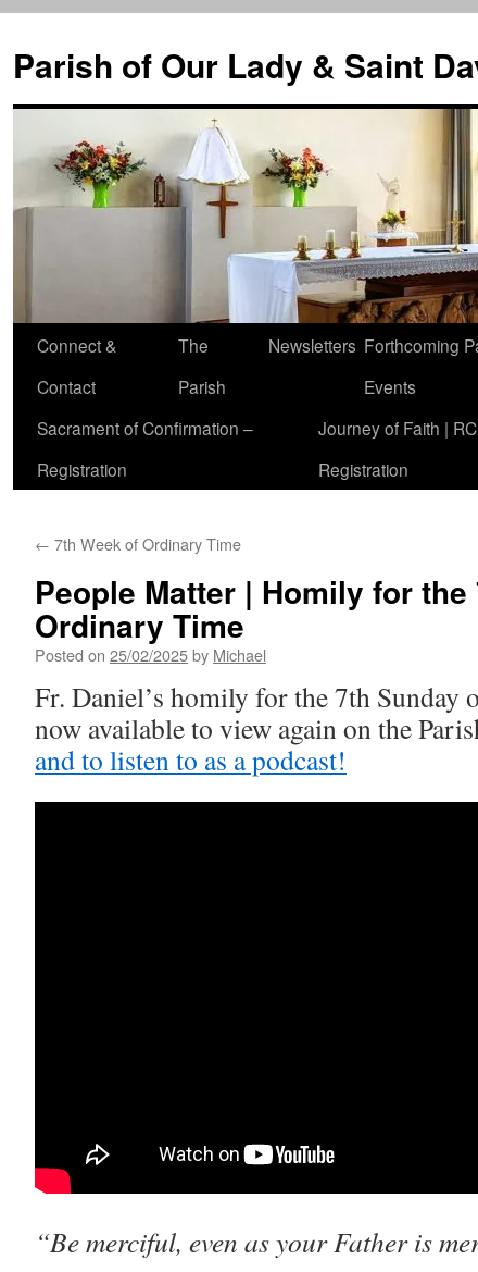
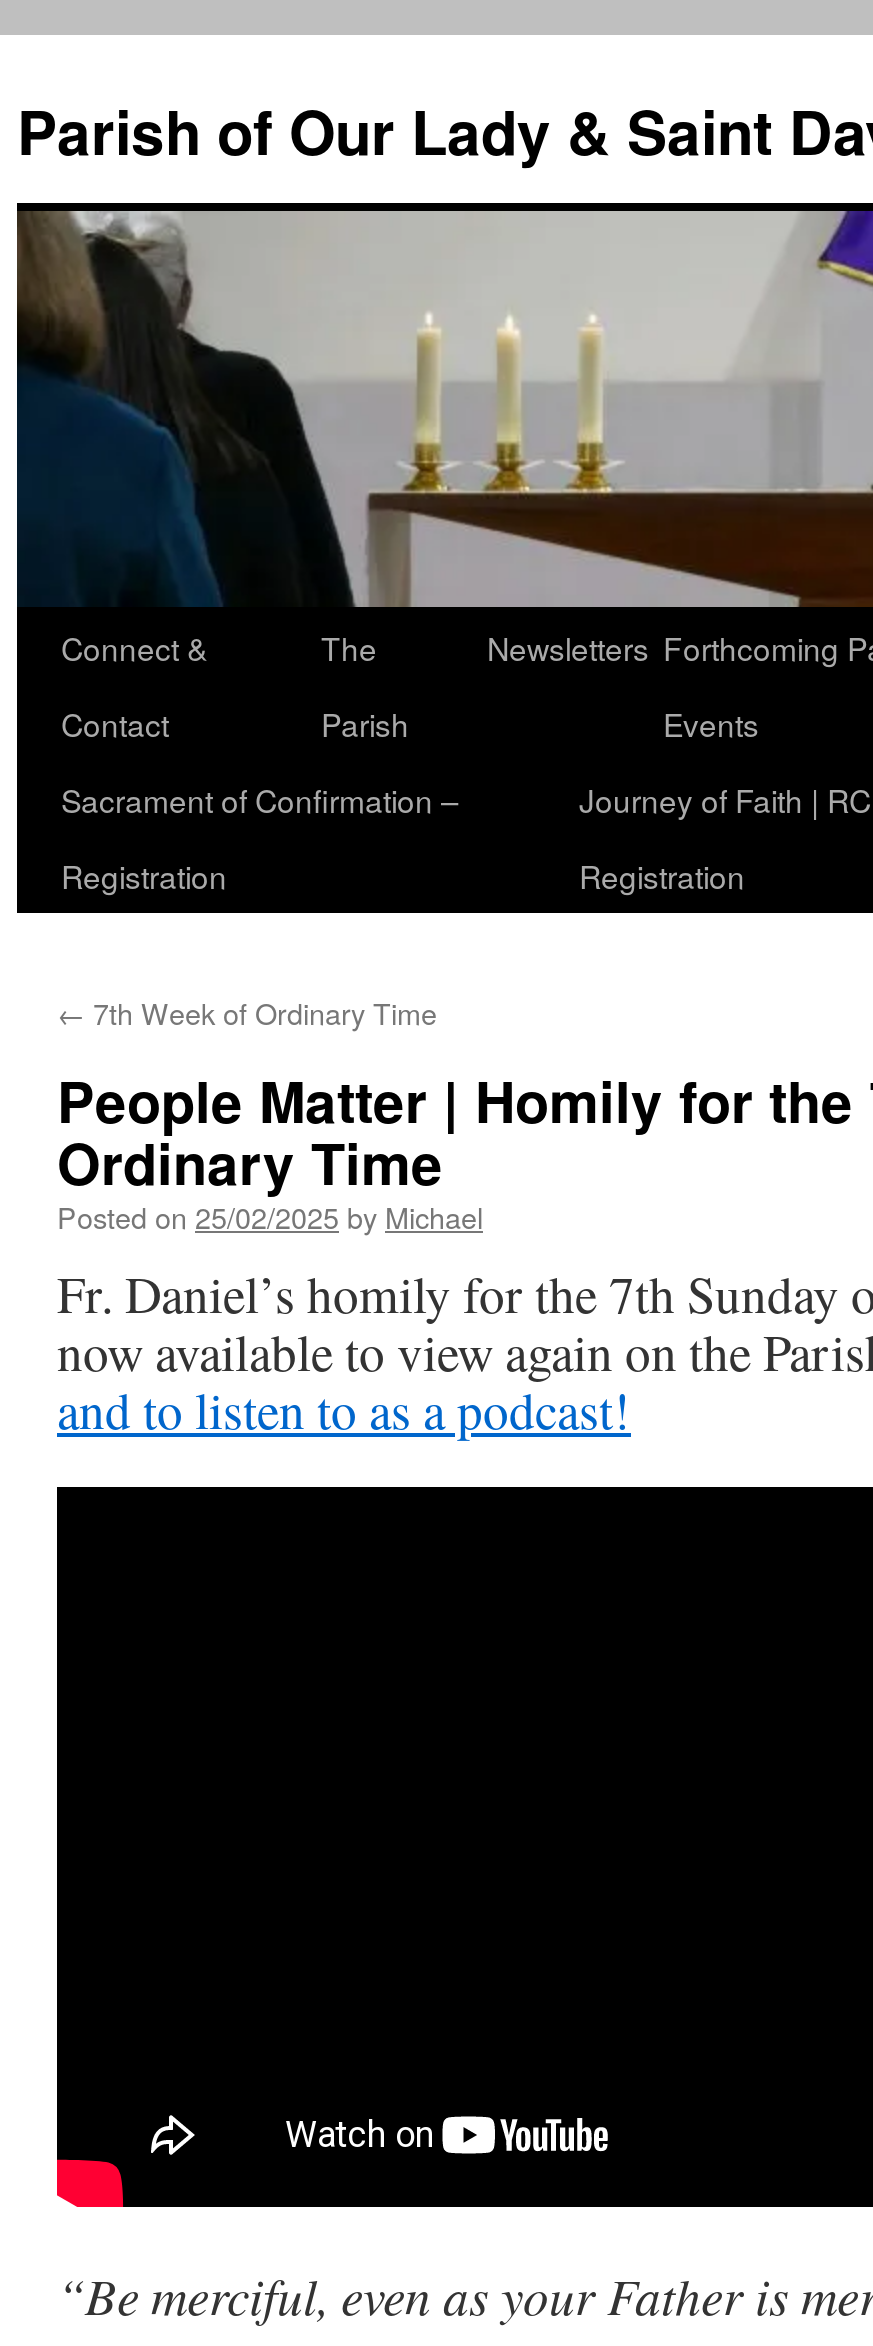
- [image]
+ [image]
